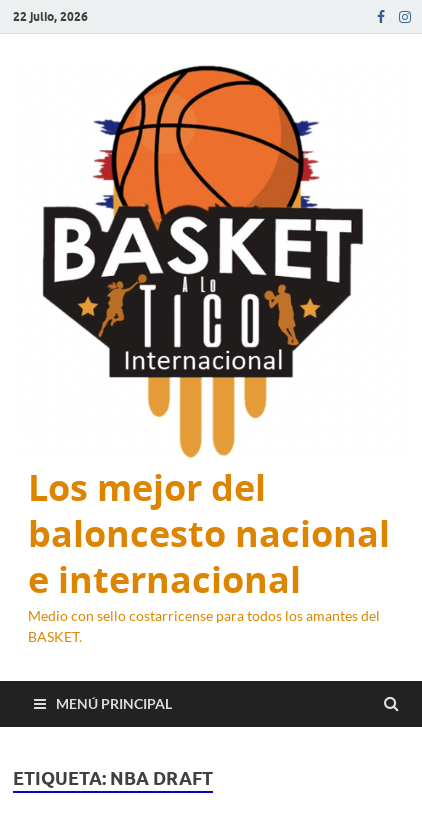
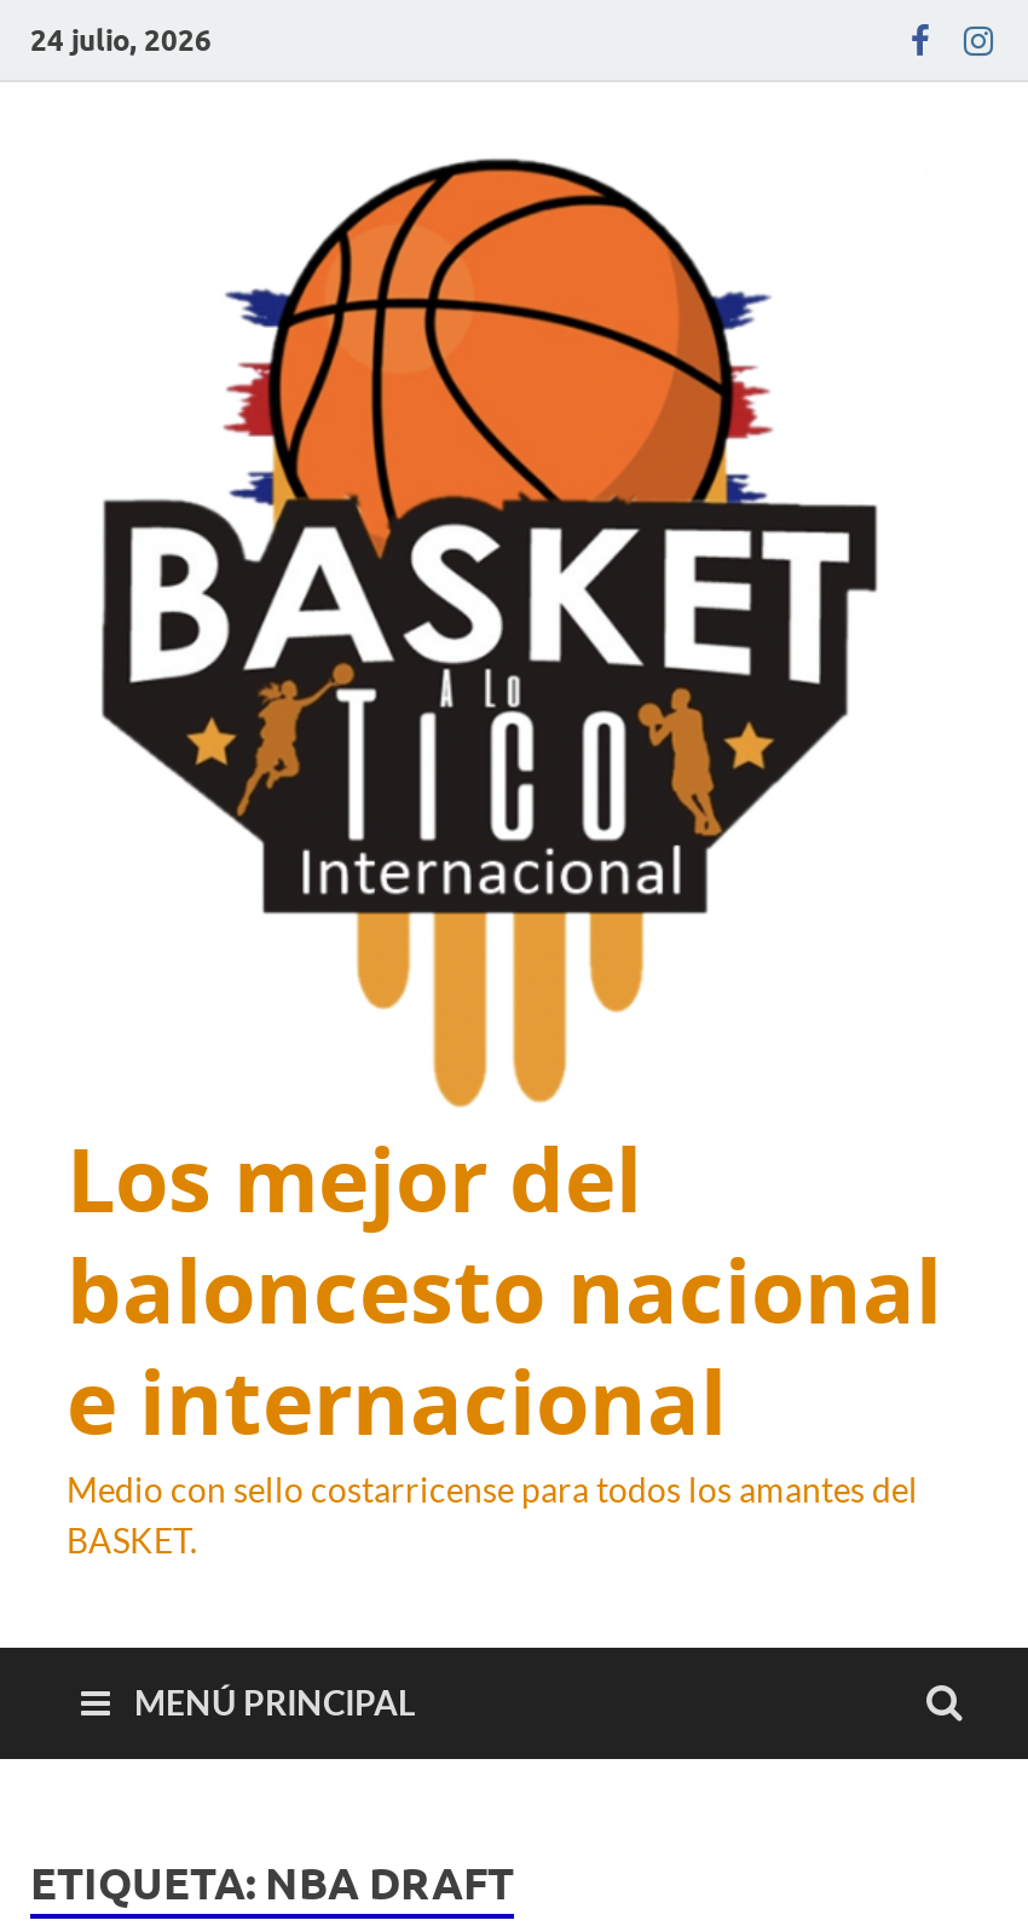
- 22 julio, 2026
+ 24 julio, 2026
